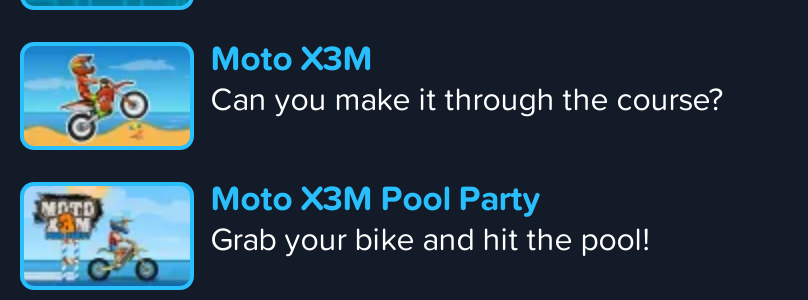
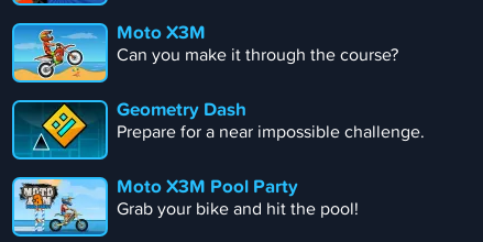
+ [image]
+ Geometry Dash
+ Prepare for a near impossible challenge.
